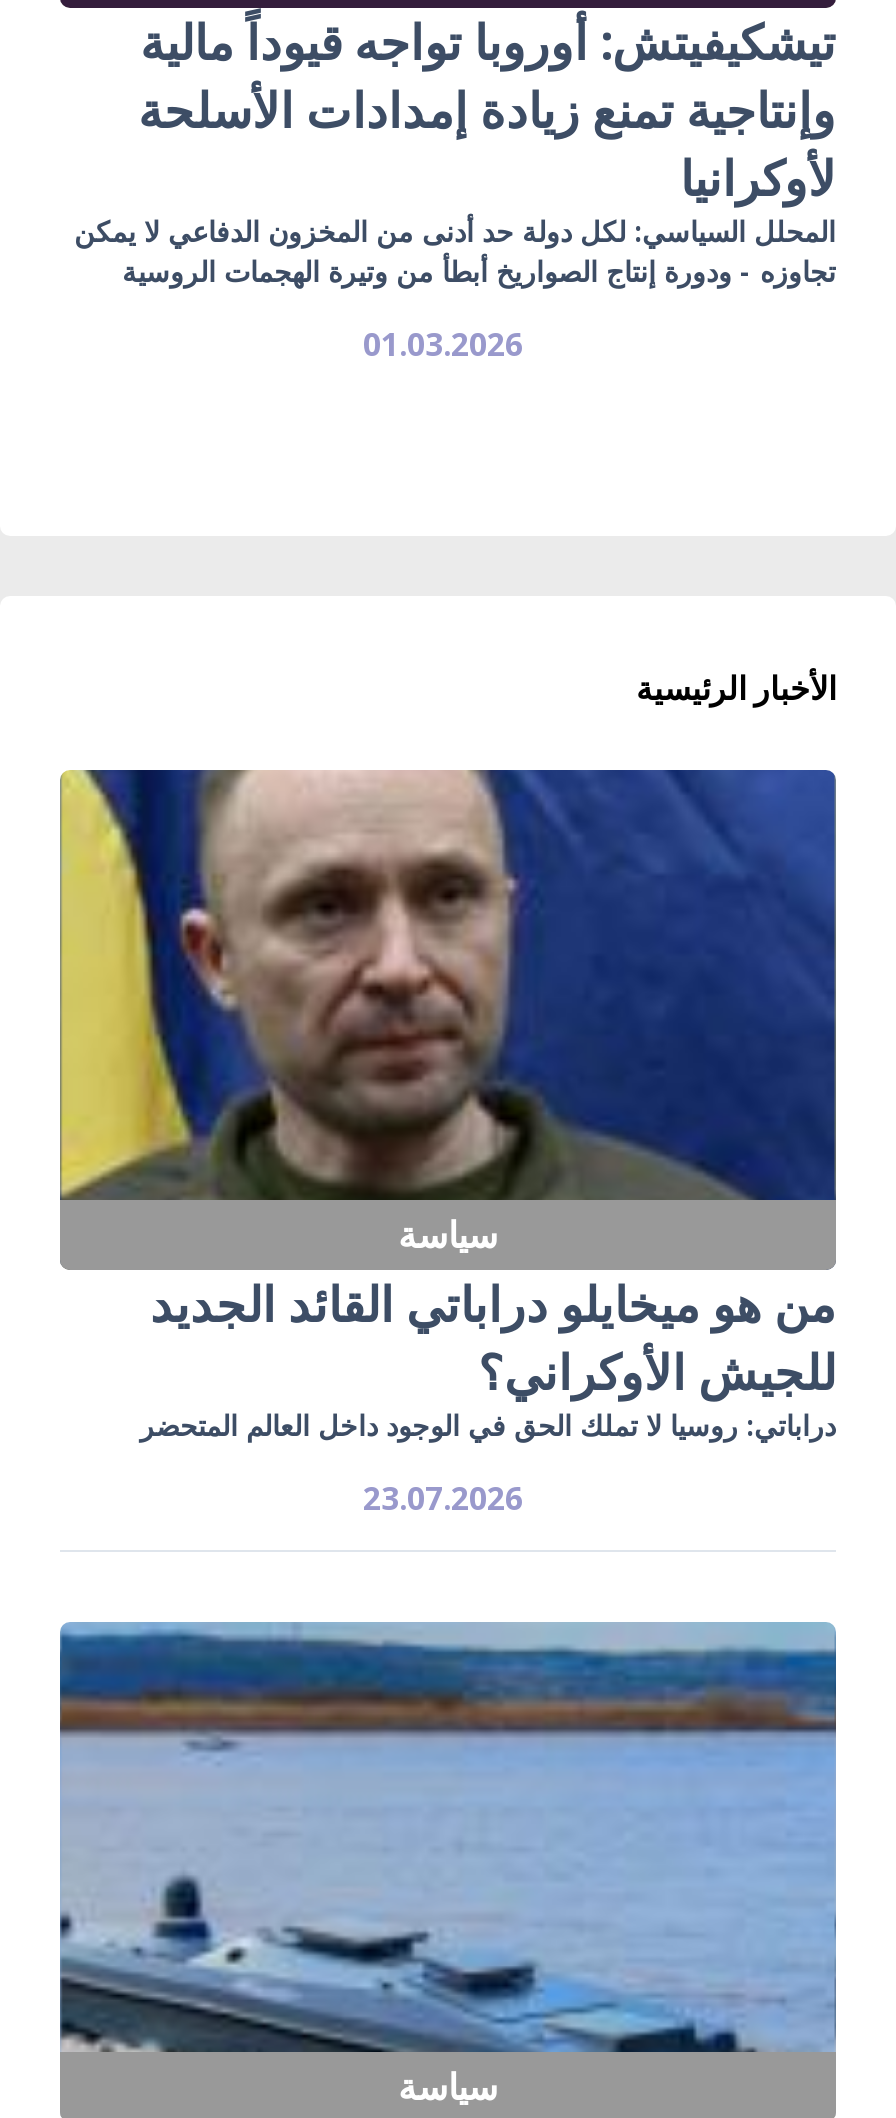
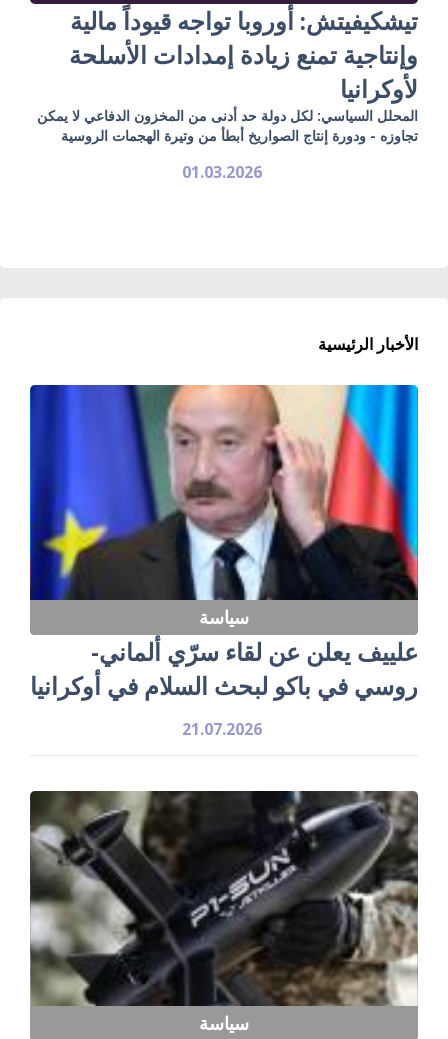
- [image]
- من هو ميخايلو دراباتي القائد الجديد
- للجيش الأوكراني؟
- دراباتي: روسيا لا تملك الحق في الوجود داخل العالم المتحضر
+ [image]
+ علييف يعلن عن لقاء سرّي ألماني-
+ روسي في باكو لبحث السلام في أوكرانيا

- 23.07.2026
+ 21.07.2026

- [image]
+ [image]
